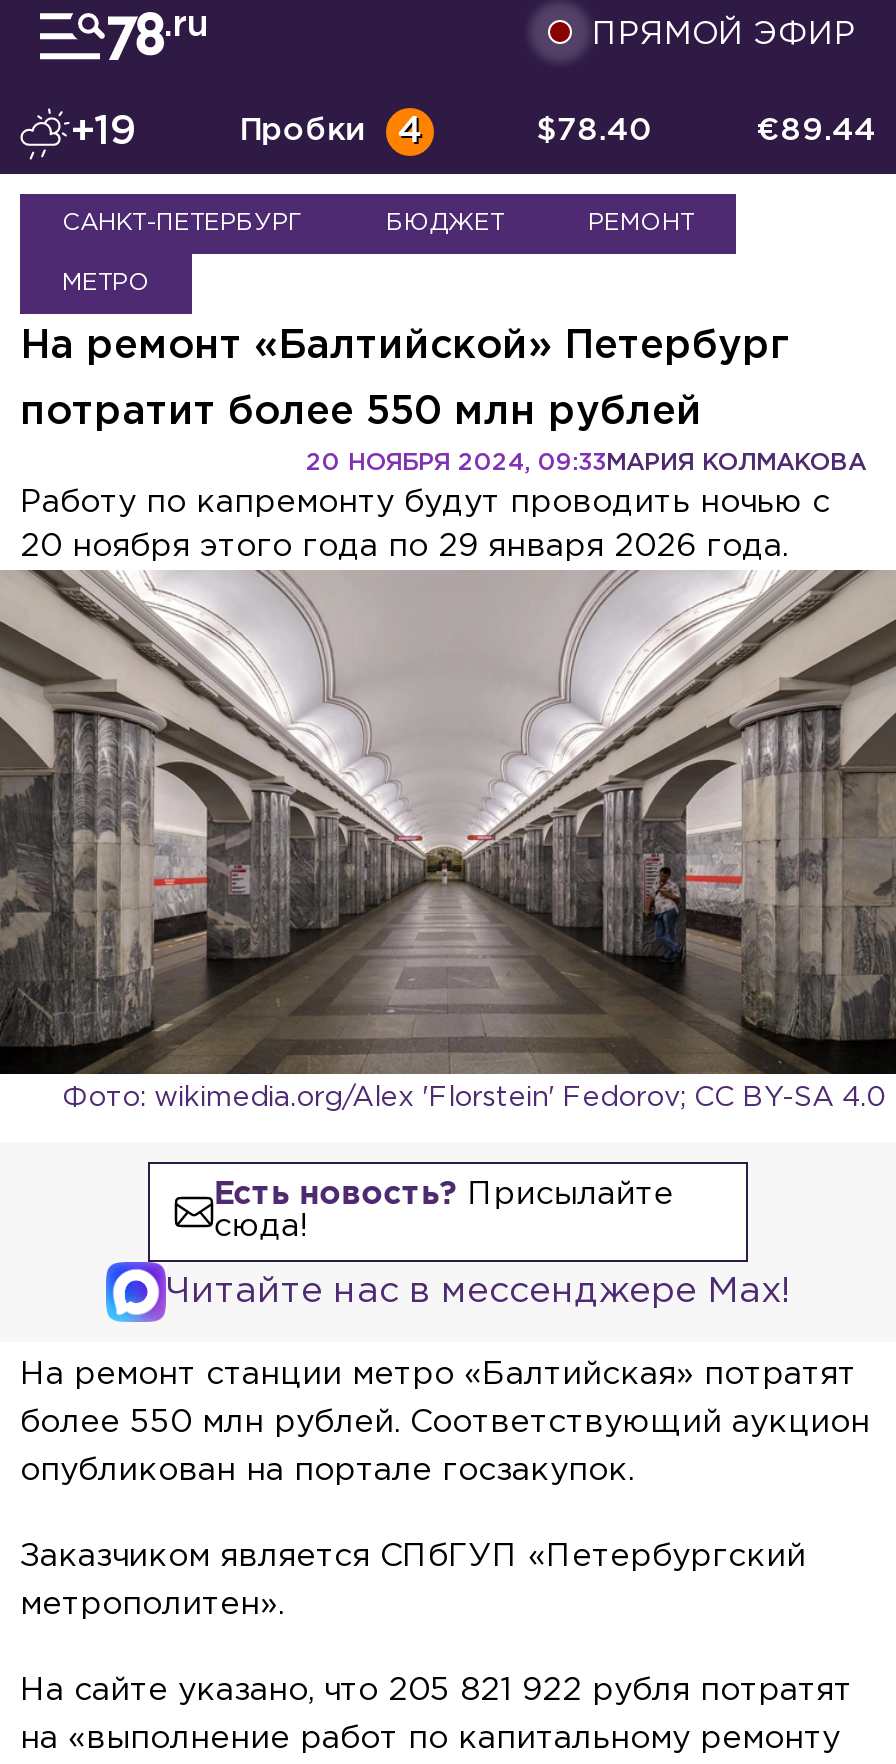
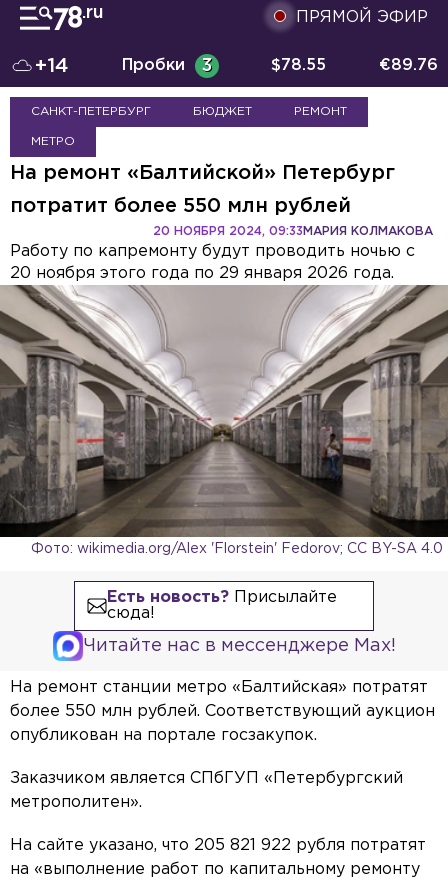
- +19
+ +14

- Пробки 4
+ Пробки 3

- $78.40
+ $78.55

- €89.44
+ €89.76
